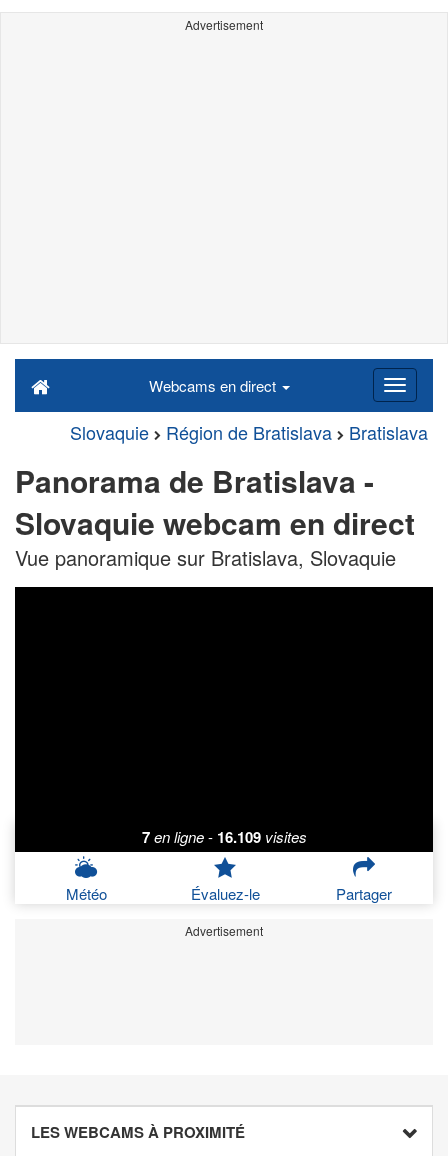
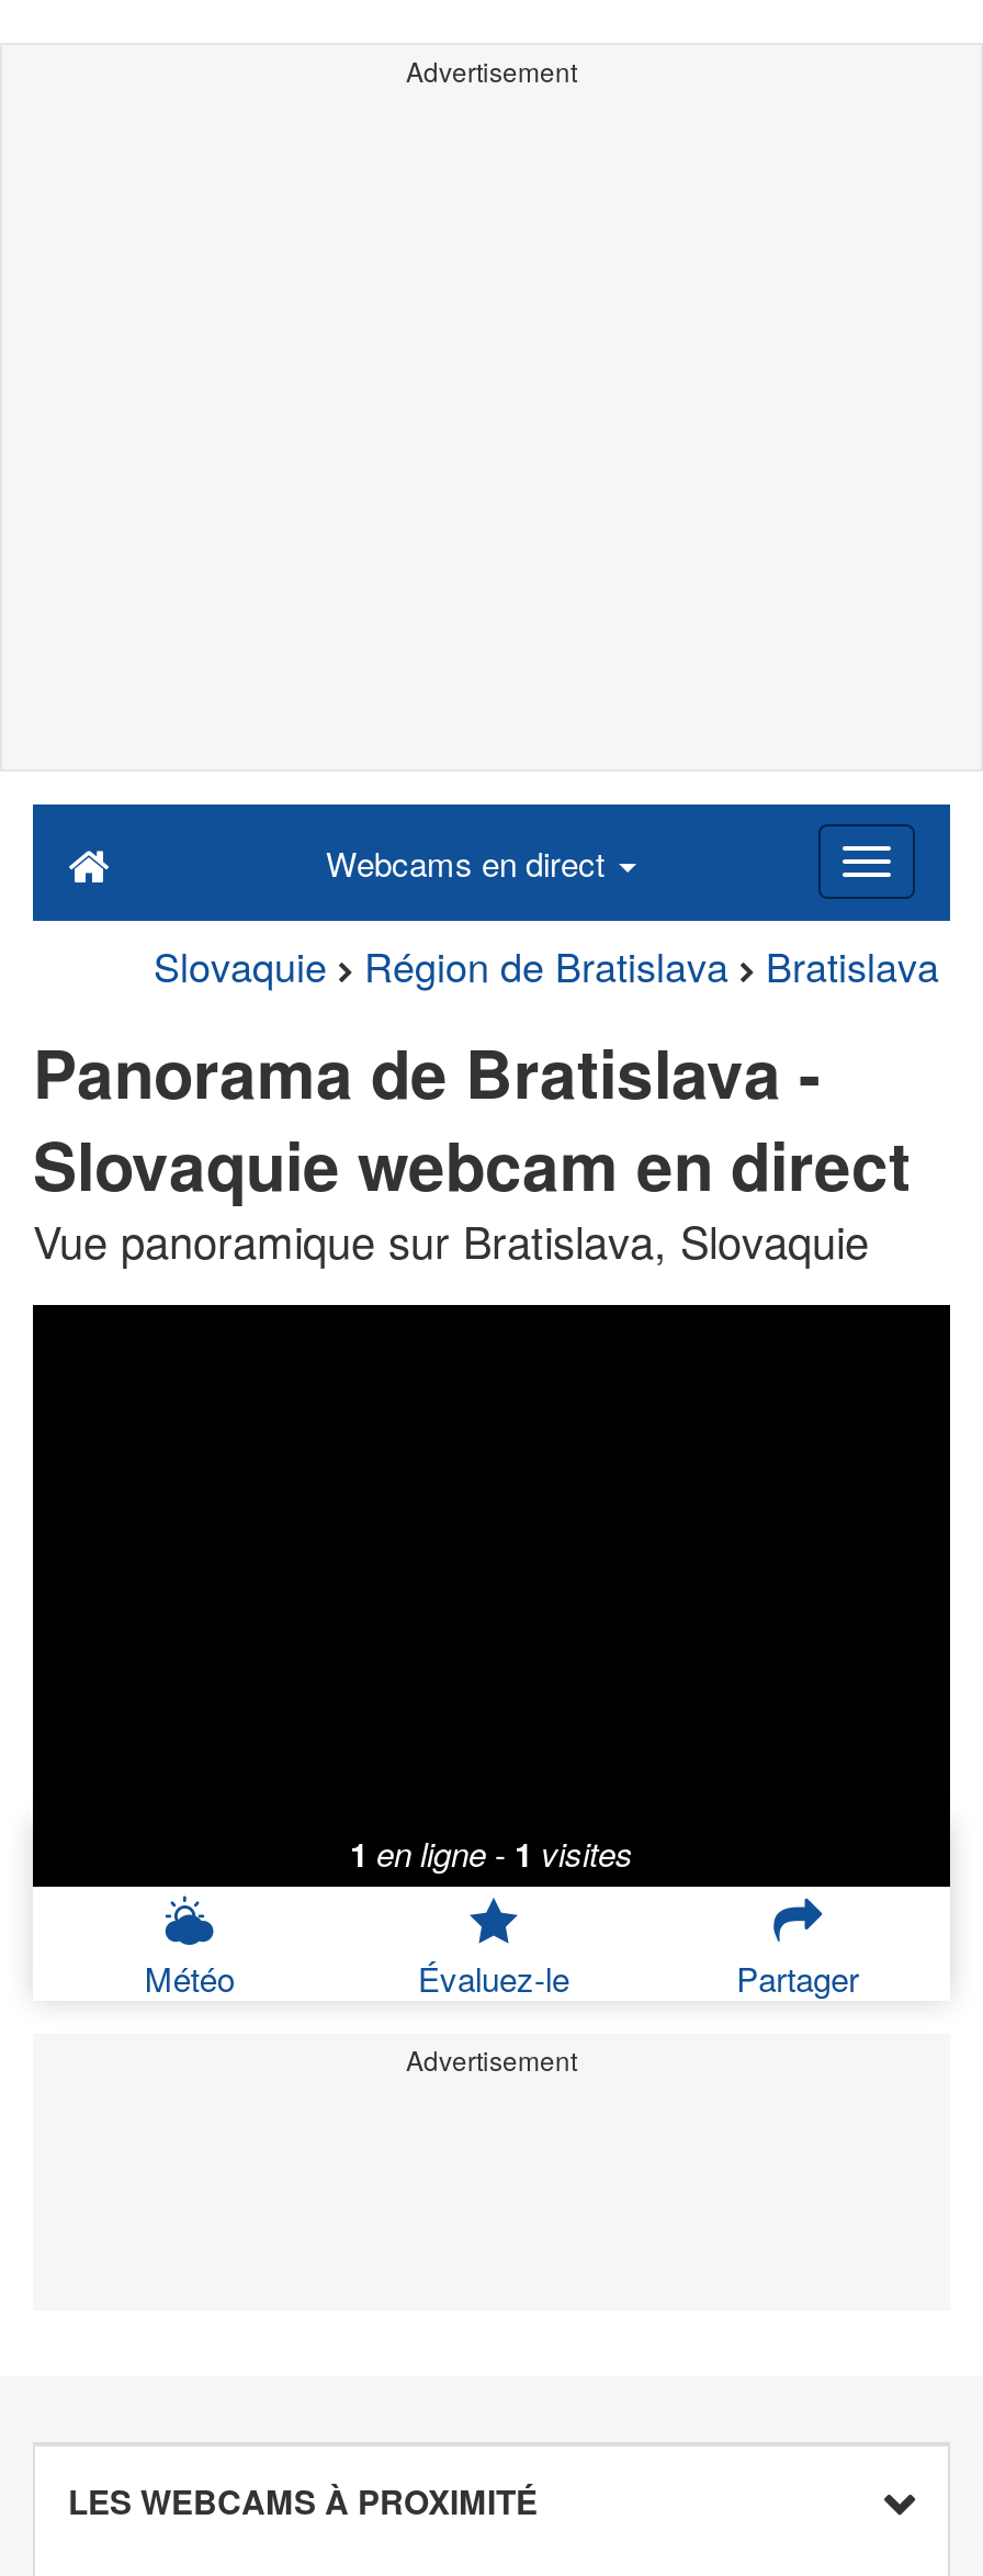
- 7 en ligne - 16.109 visites
+ 1 en ligne - 1 visites
